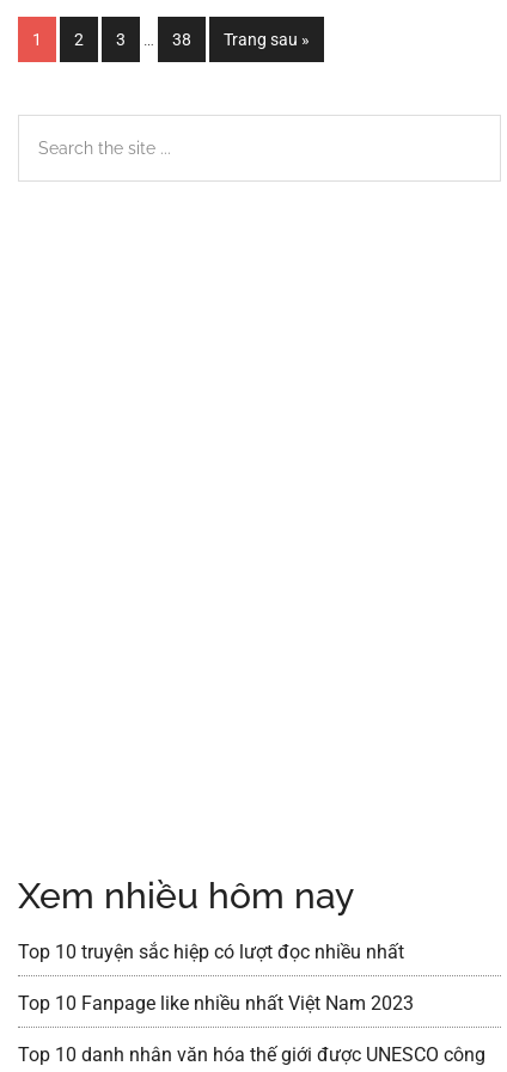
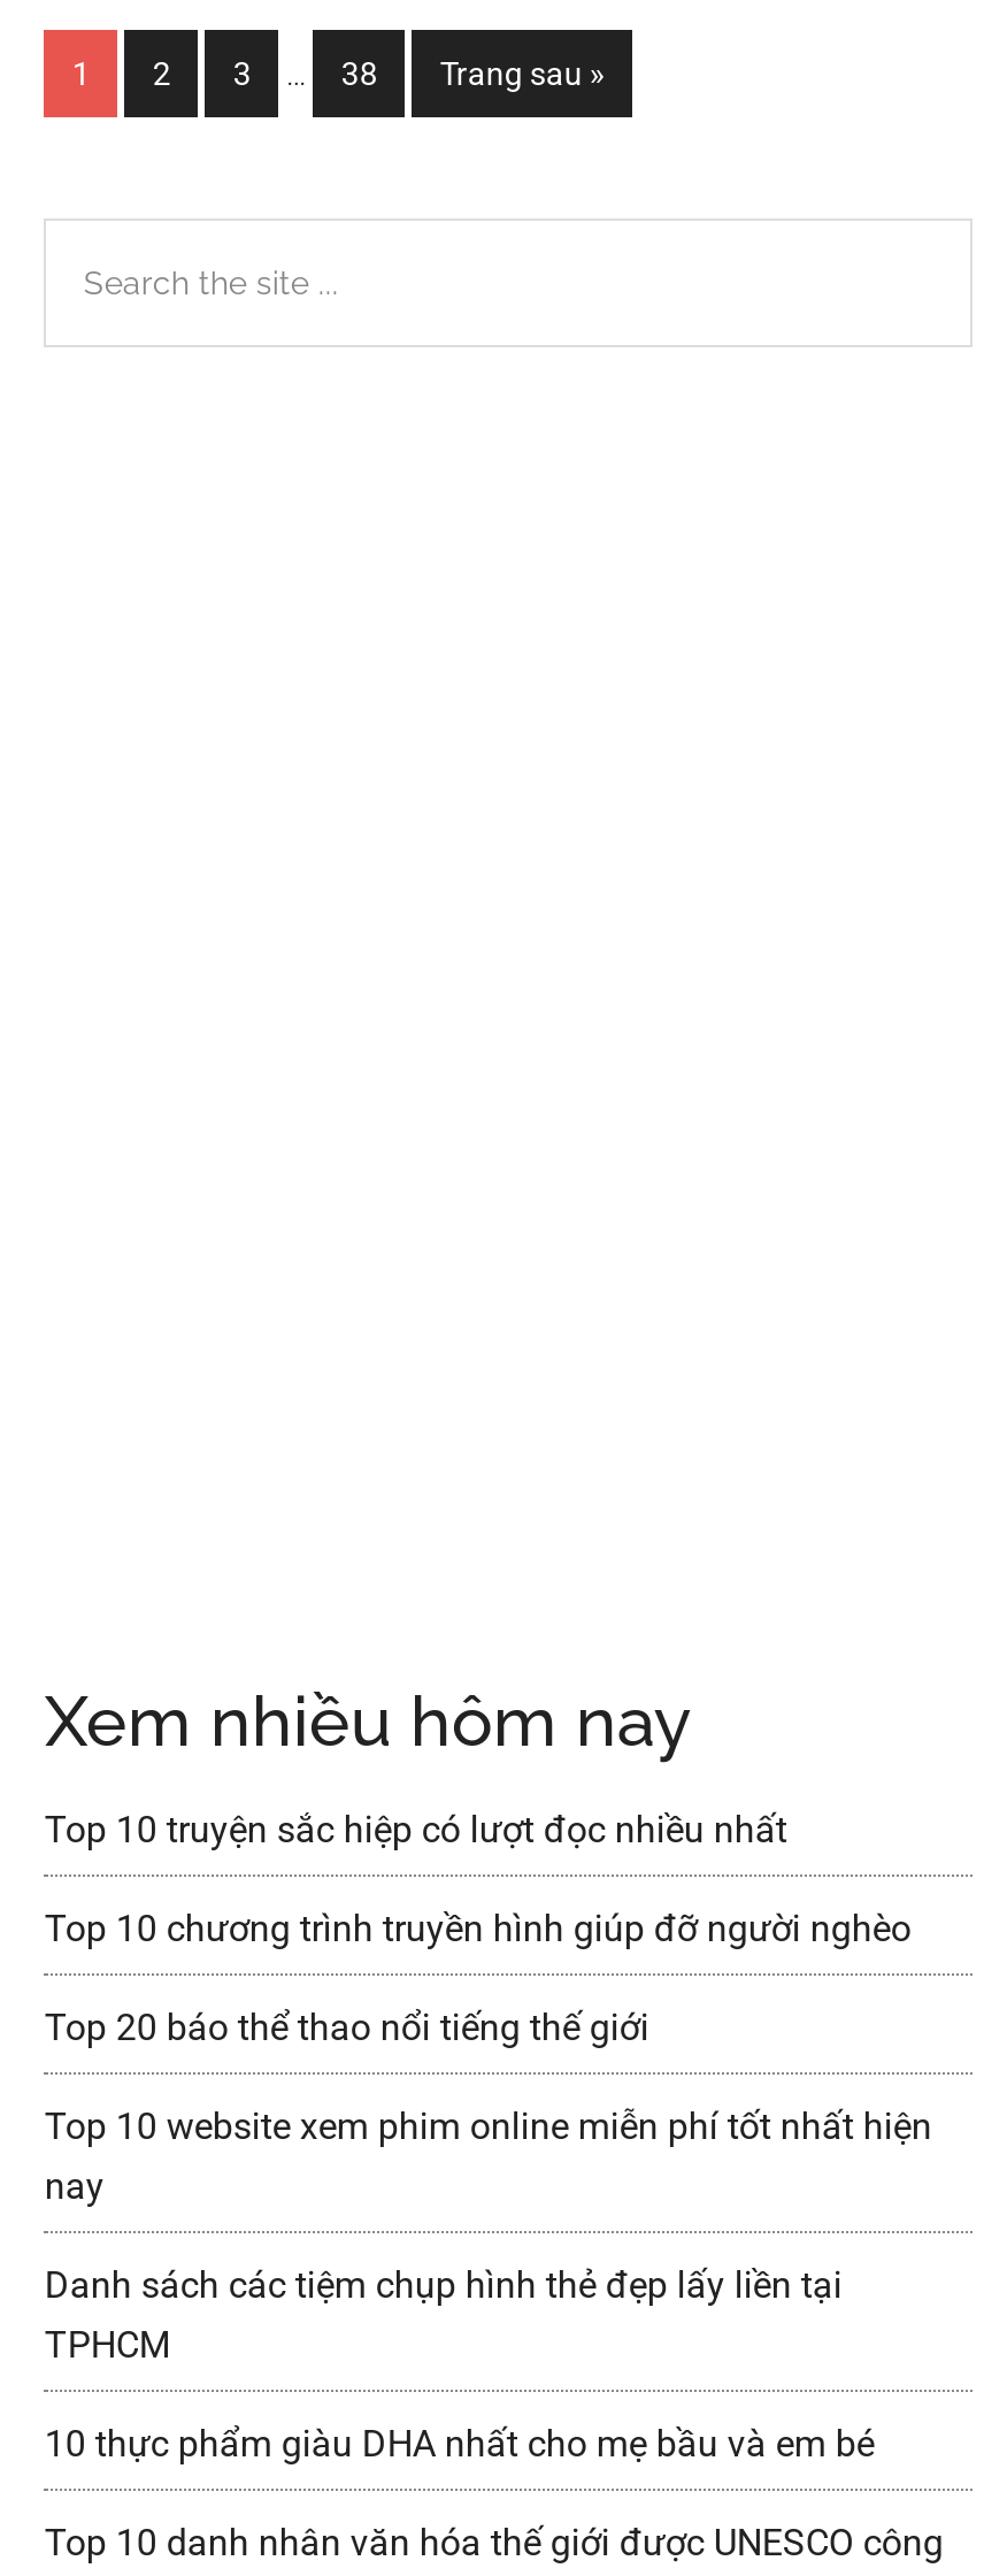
- Top 10 Fanpage like nhiều nhất Việt Nam 2023
+ Top 10 chương trình truyền hình giúp đỡ người nghèo
+ Top 20 báo thể thao nổi tiếng thế giới
+ Top 10 website xem phim online miễn phí tốt nhất hiện
+ nay
+ Danh sách các tiệm chụp hình thẻ đẹp lấy liền tại
+ TPHCM
+ 10 thực phẩm giàu DHA nhất cho mẹ bầu và em bé
